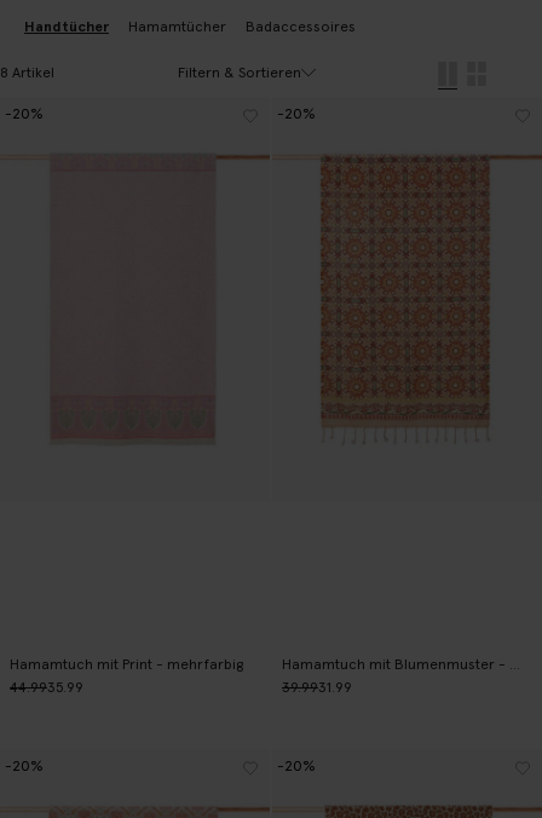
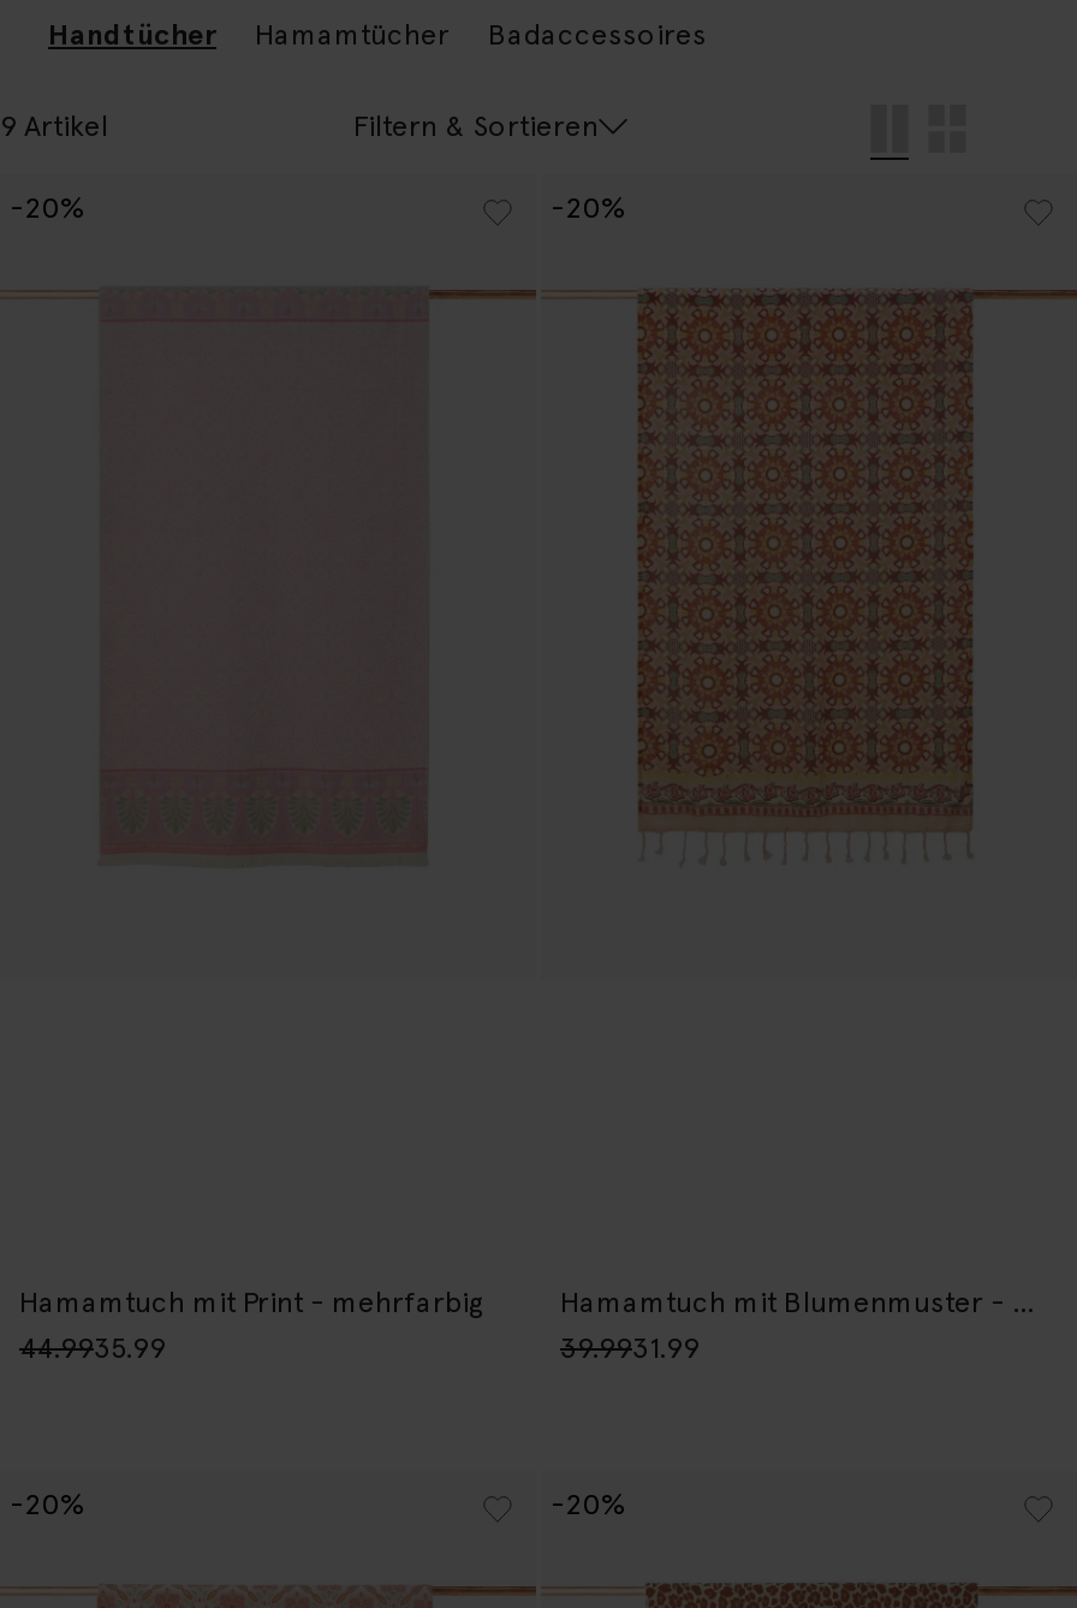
- 8 Artikel
+ 9 Artikel
